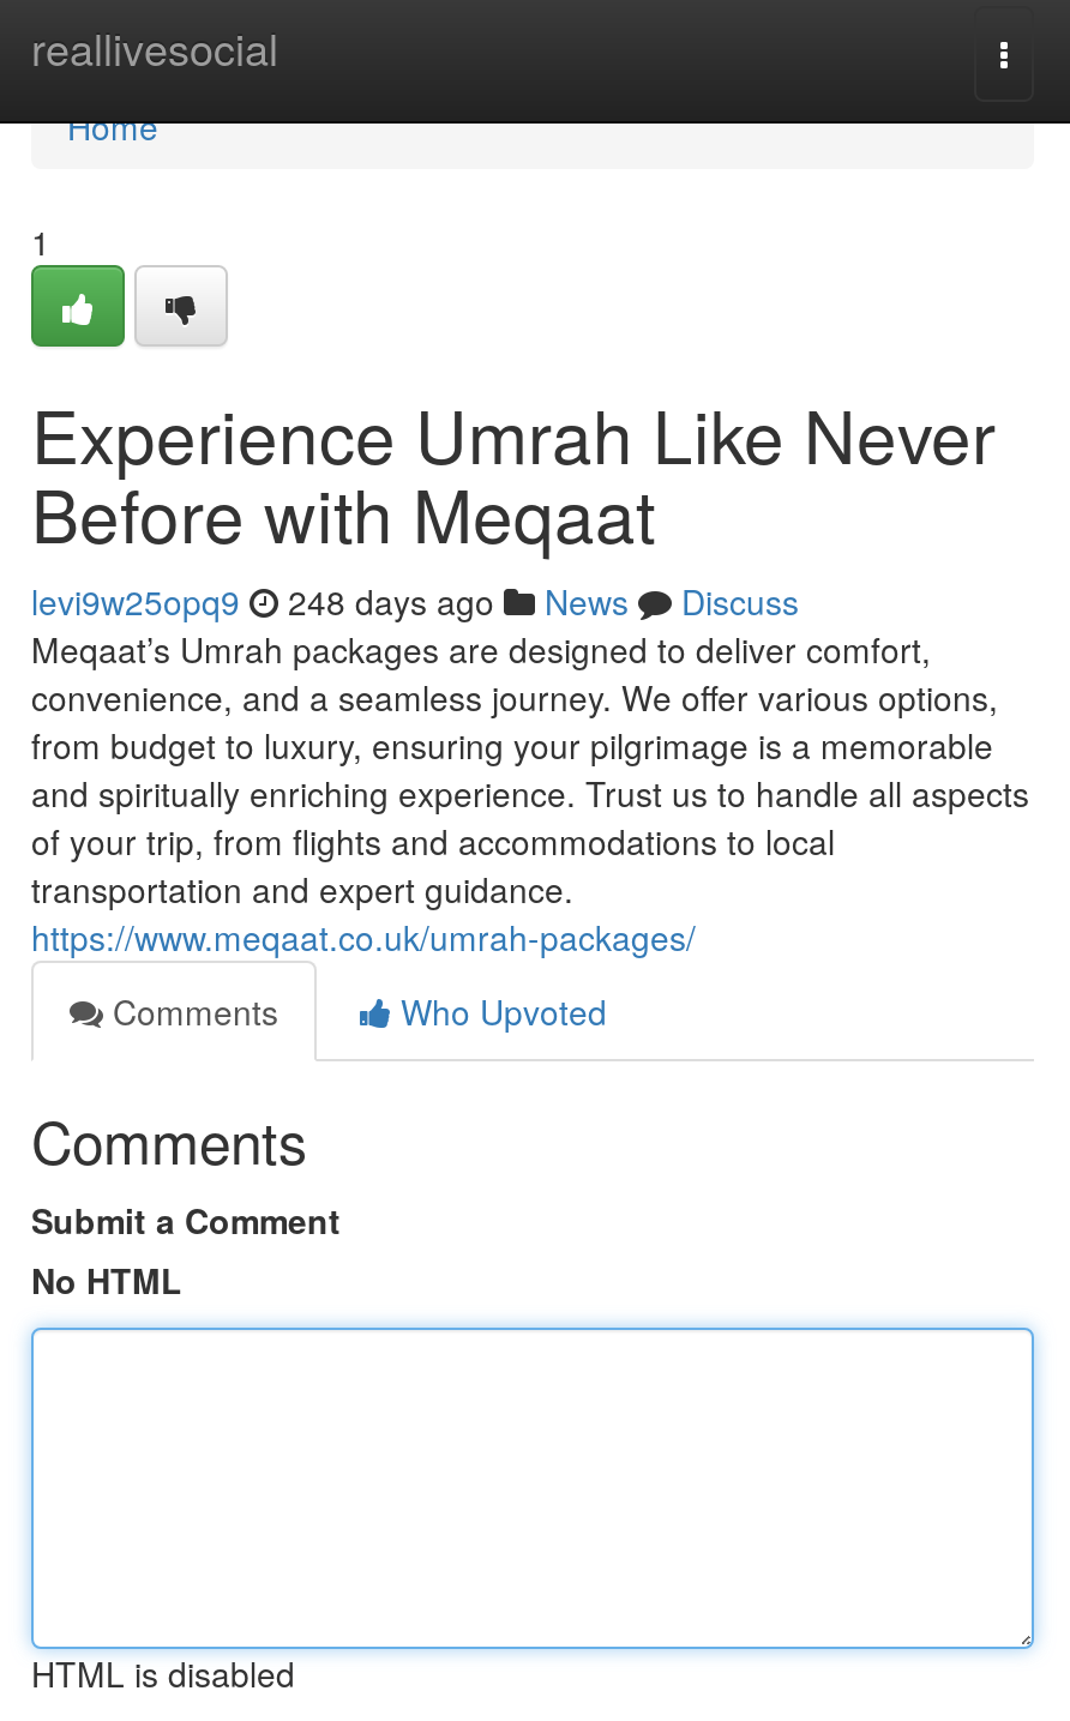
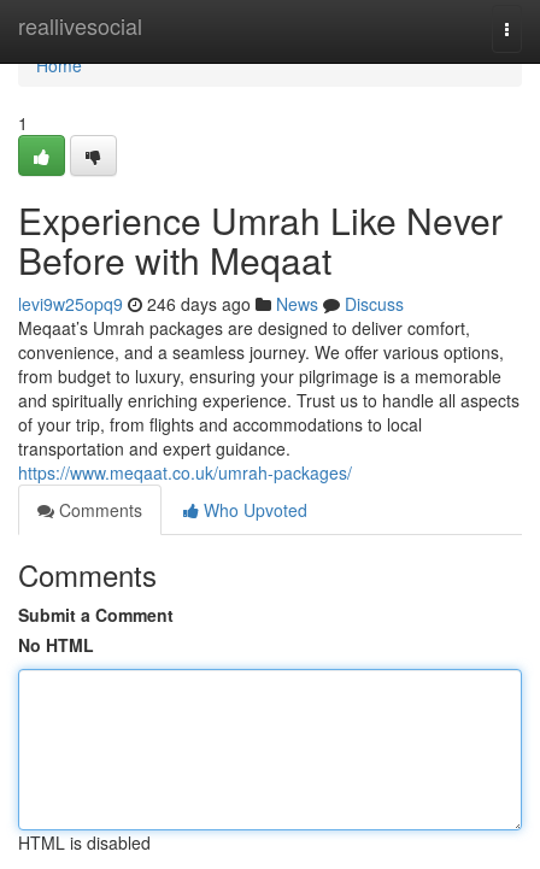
- levi9w25opq9 248 days ago News Discuss
+ levi9w25opq9 246 days ago News Discuss
